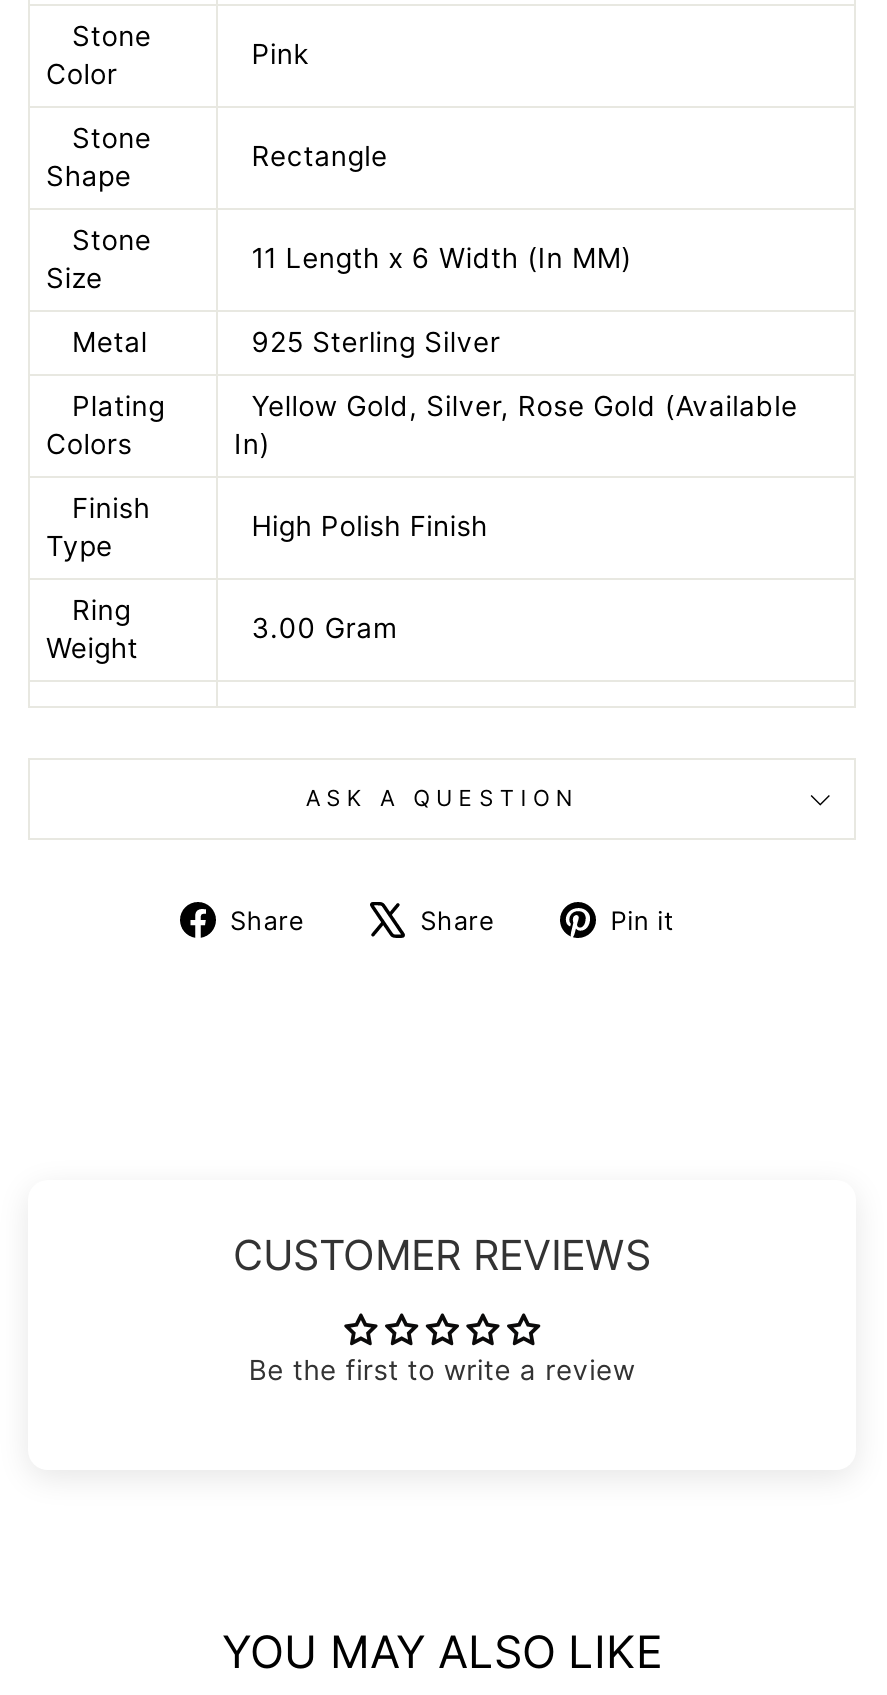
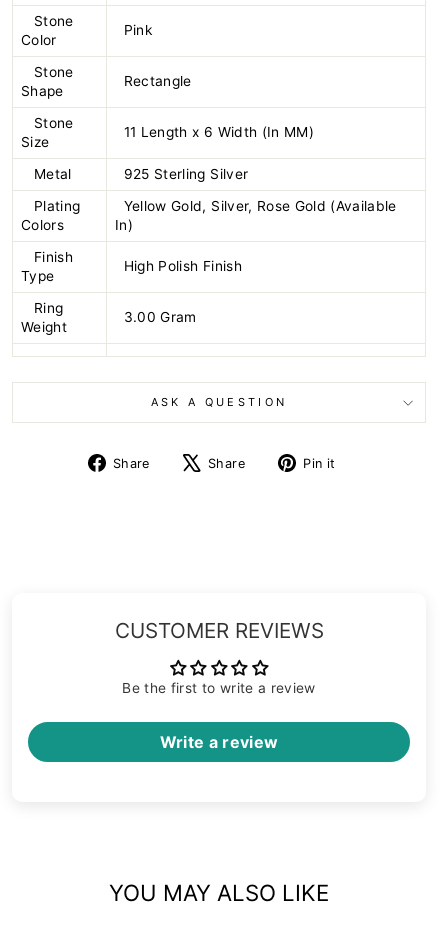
+ Write a review
